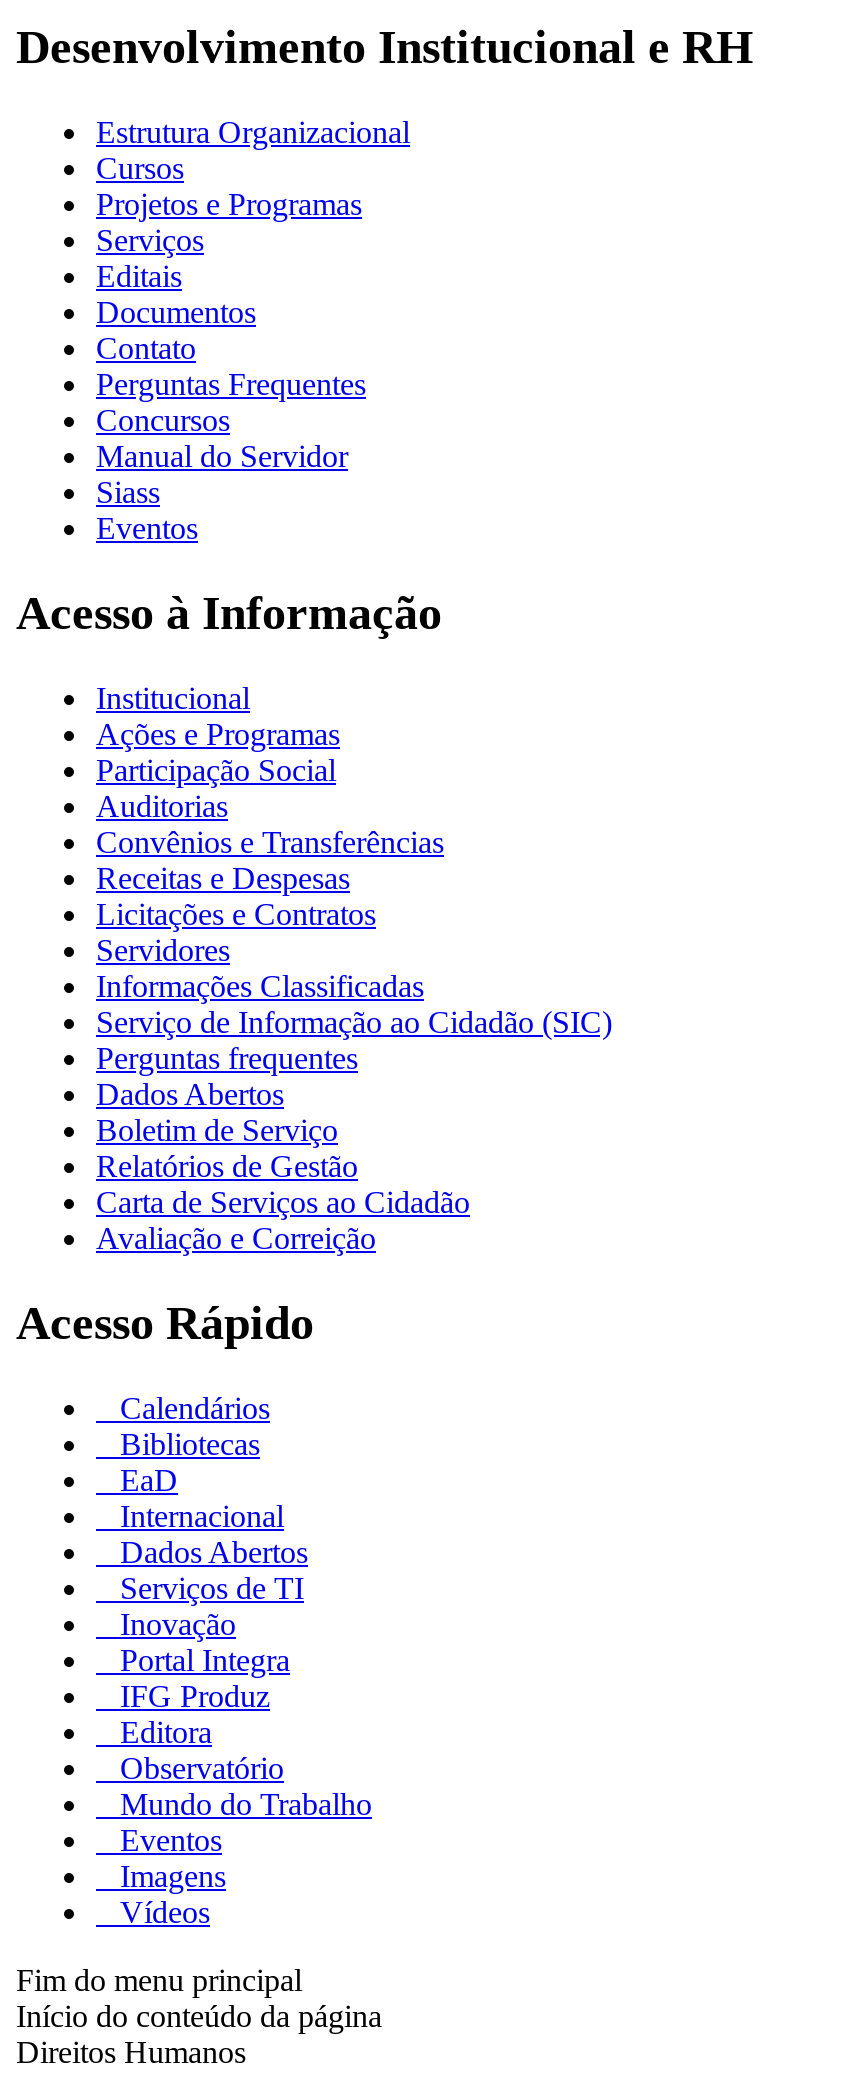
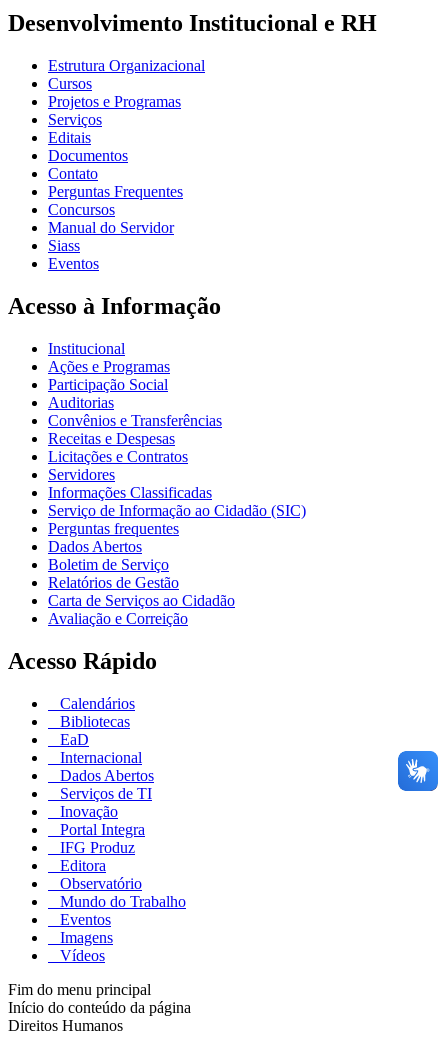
+ [image]
